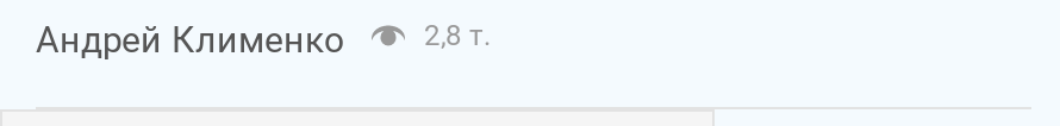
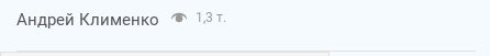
- 2,8 т.
+ 1,3 т.
